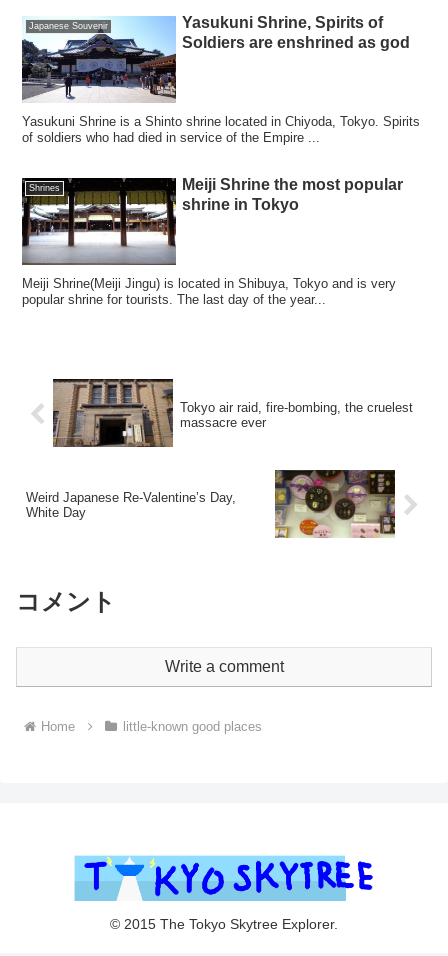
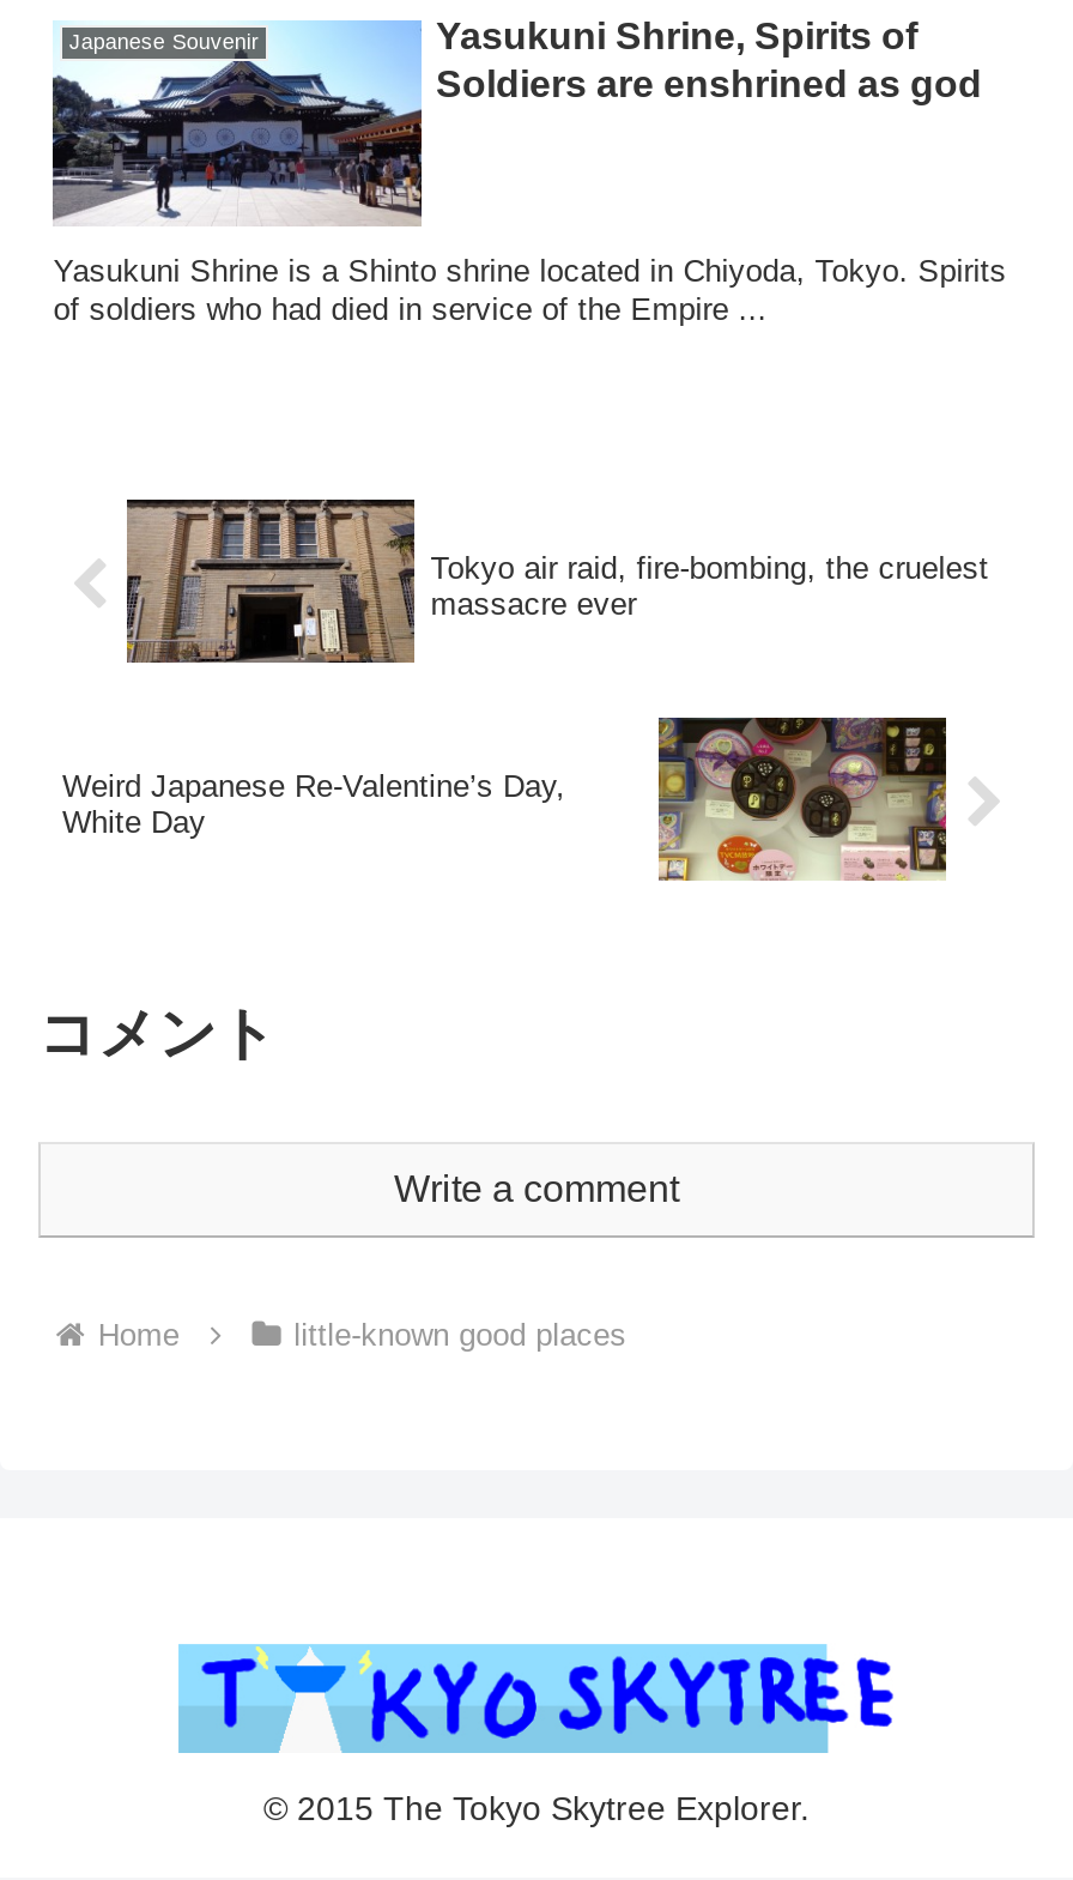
- [image]
- Shrines
- Meiji Shrine the most popular
- shrine in Tokyo

- Meiji Shrine(Meiji Jingu) is located in Shibuya, Tokyo and is very
- popular shrine for tourists. The last day of the year...
